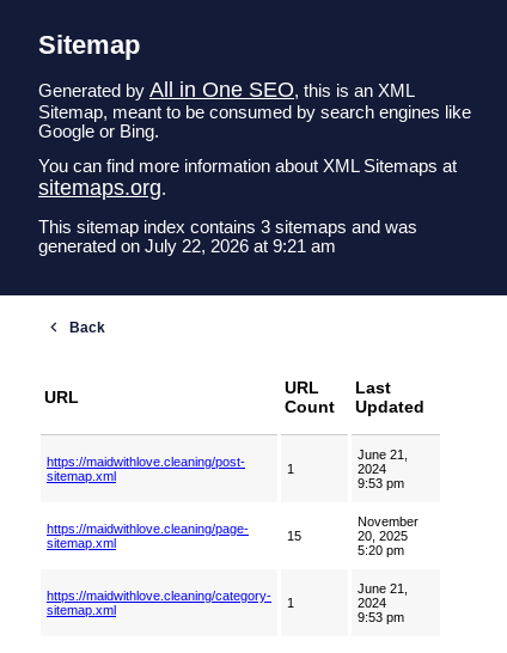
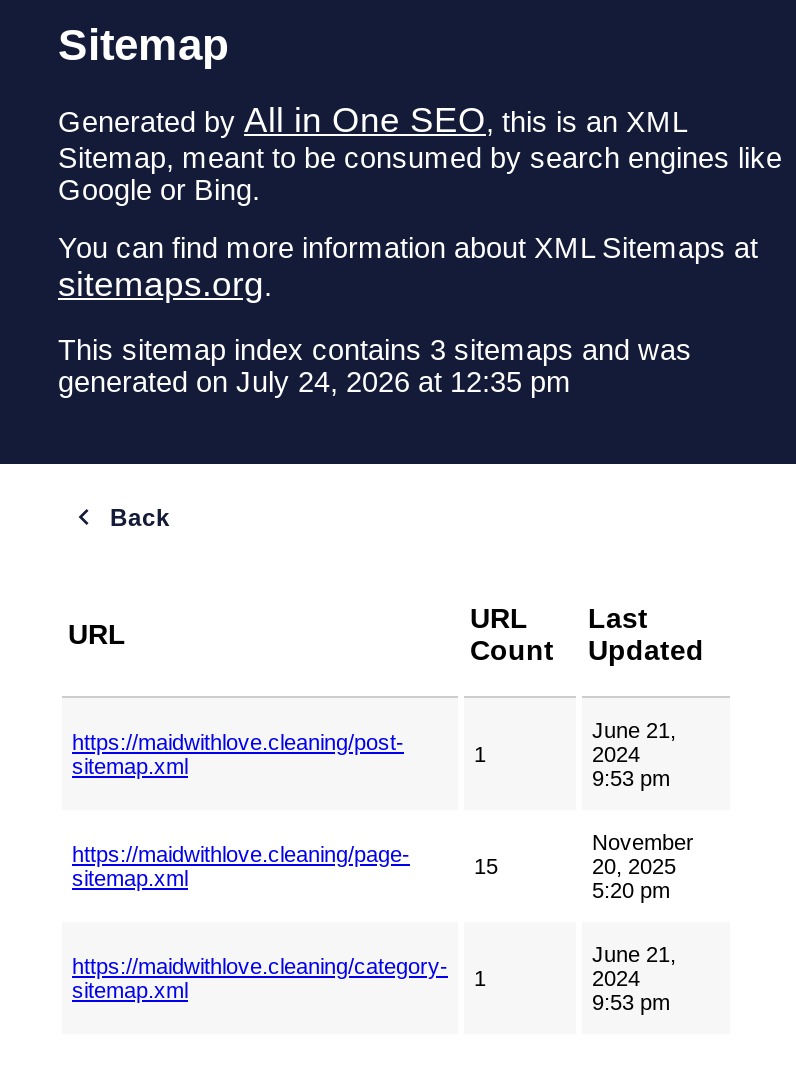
- generated on July 22, 2026 at 9:21 am
+ generated on July 24, 2026 at 12:35 pm
